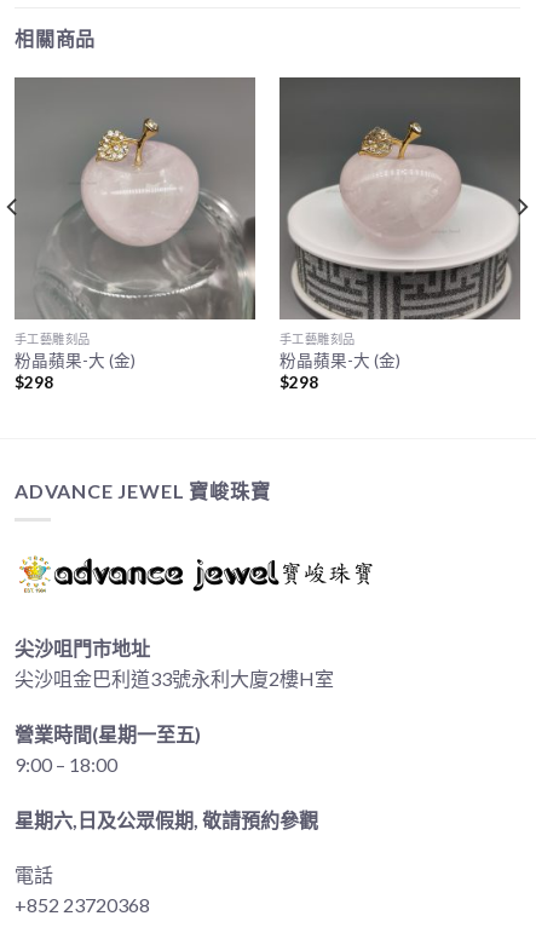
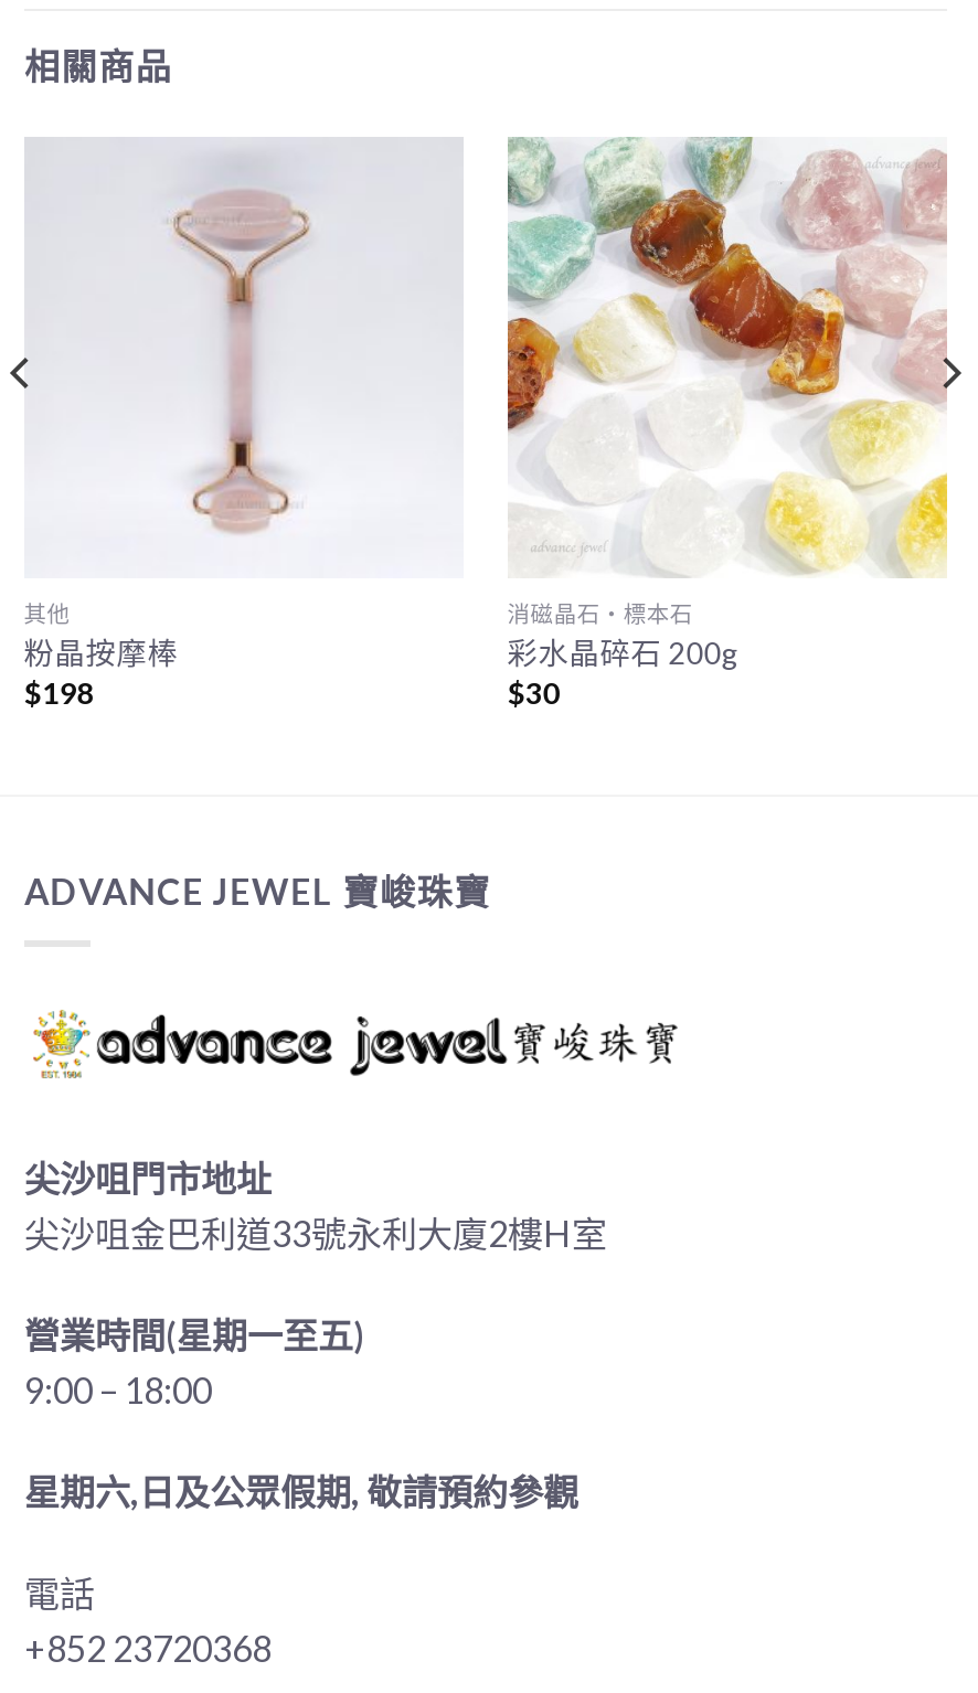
- [image]
- 手工藝雕刻品
- 粉晶蘋果-大 (金)
- $298
+ [image]
+ 其他
+ 粉晶按摩棒
+ $198

- [image]
- 手工藝雕刻品
- 粉晶蘋果-大 (金)
- $298
+ [image]
+ 消磁晶石‧標本石
+ 彩水晶碎石 200g
+ $30
